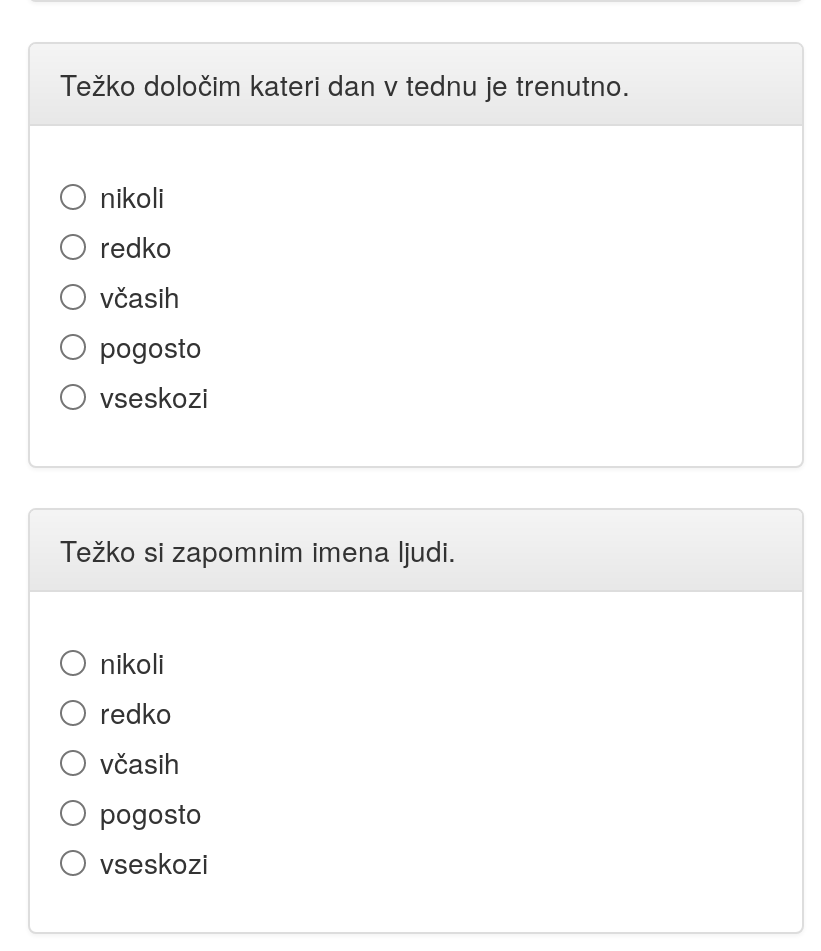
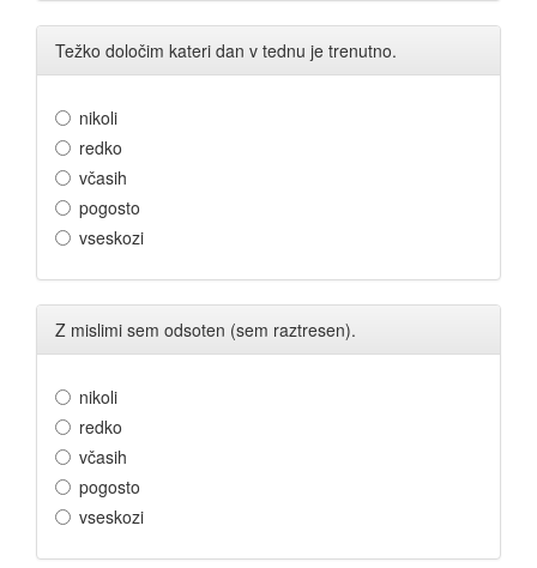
- Težko si zapomnim imena ljudi.
+ Z mislimi sem odsoten (sem raztresen).
